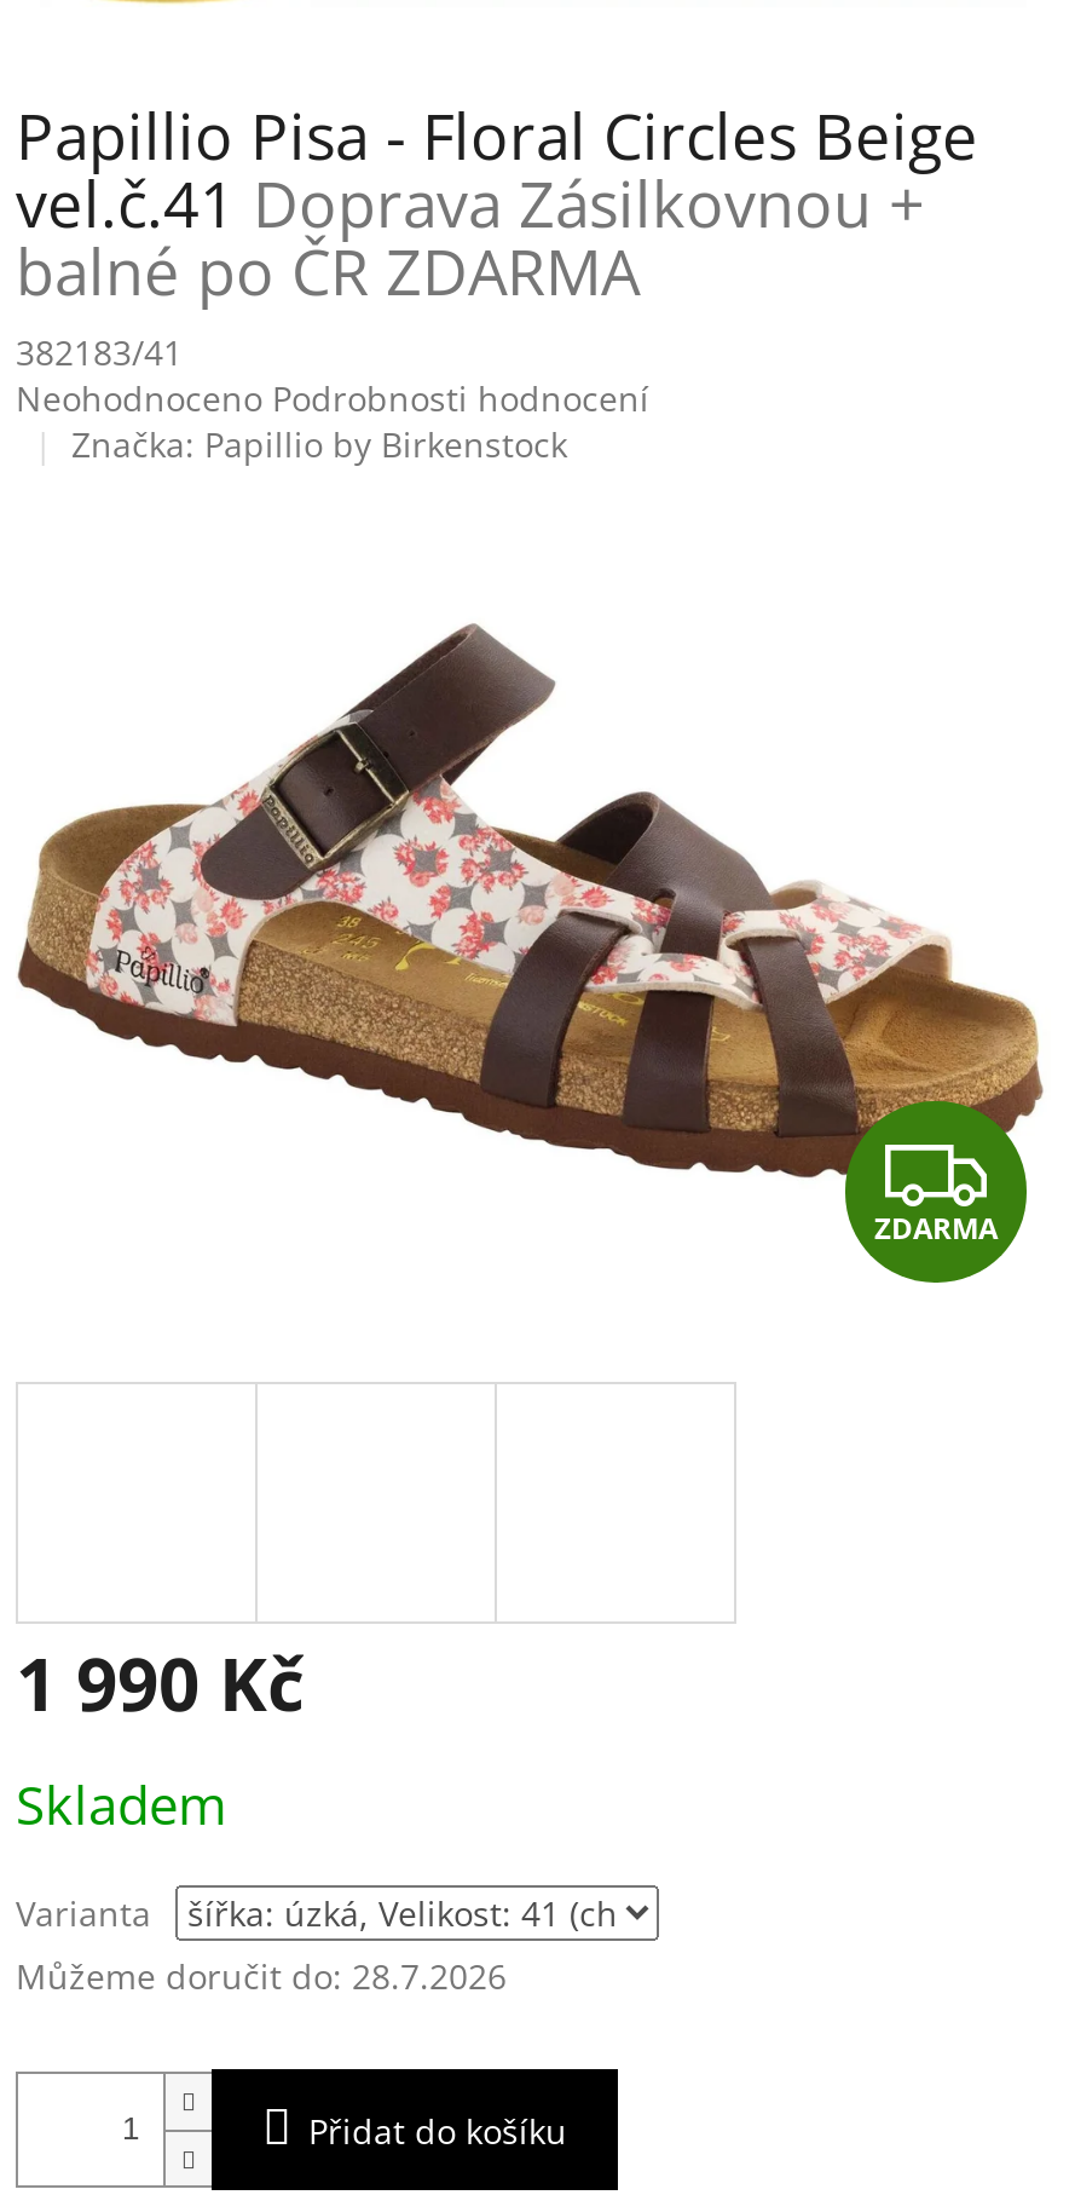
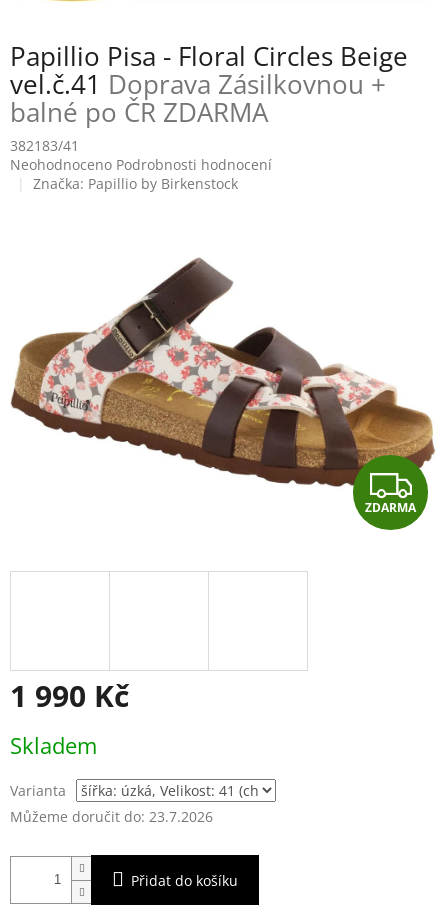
- Můžeme doručit do: 28.7.2026
+ Můžeme doručit do: 23.7.2026
